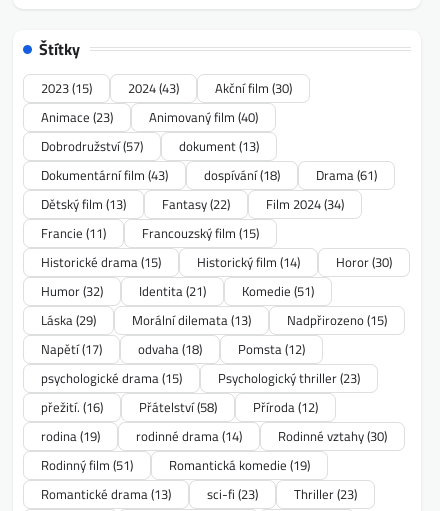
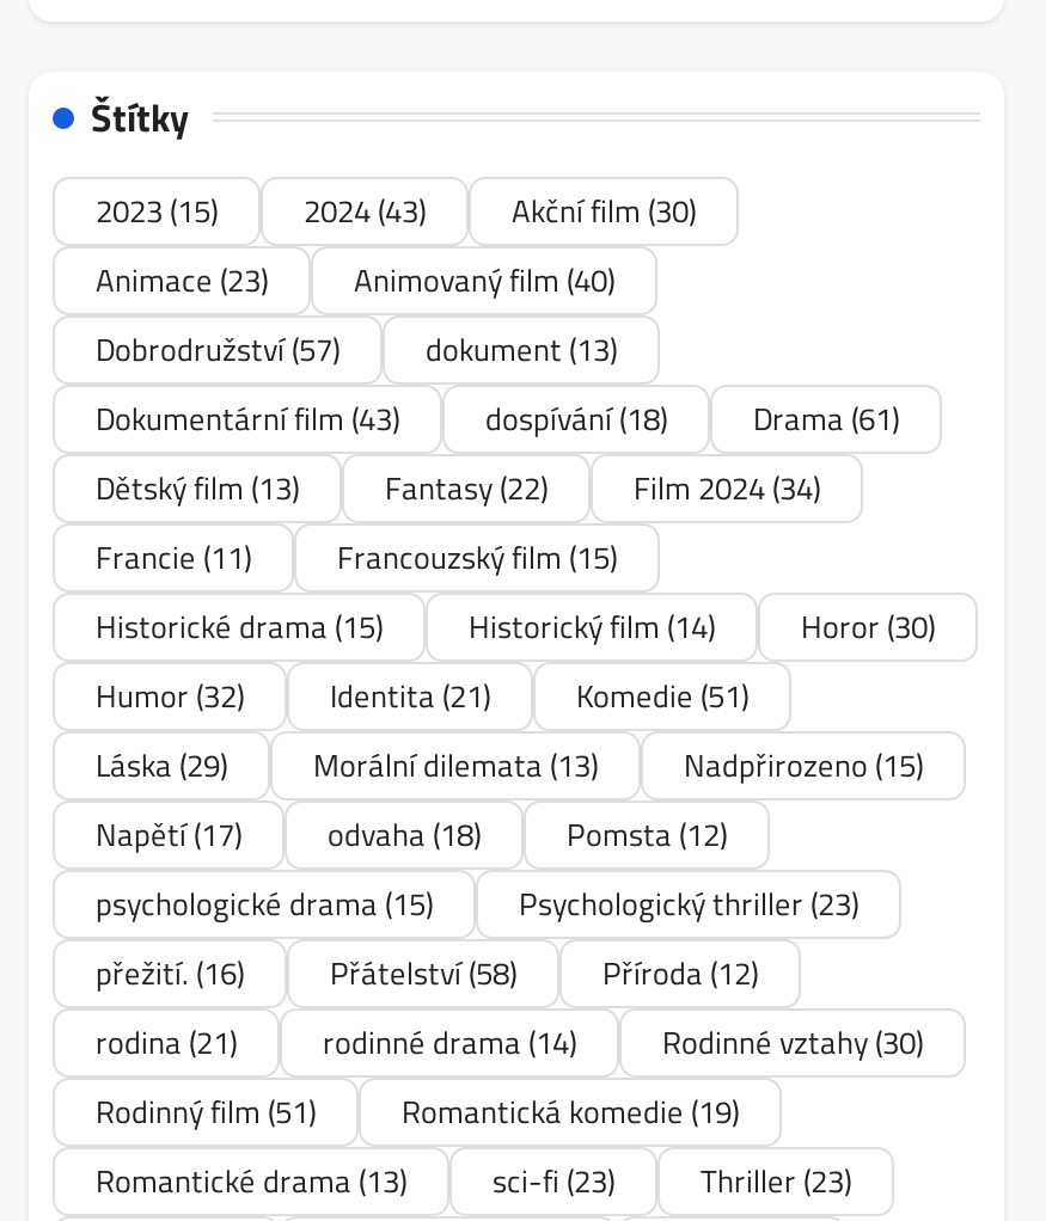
- rodina (19) rodinné drama (14) Rodinné vztahy (30)
+ rodina (21) rodinné drama (14) Rodinné vztahy (30)
